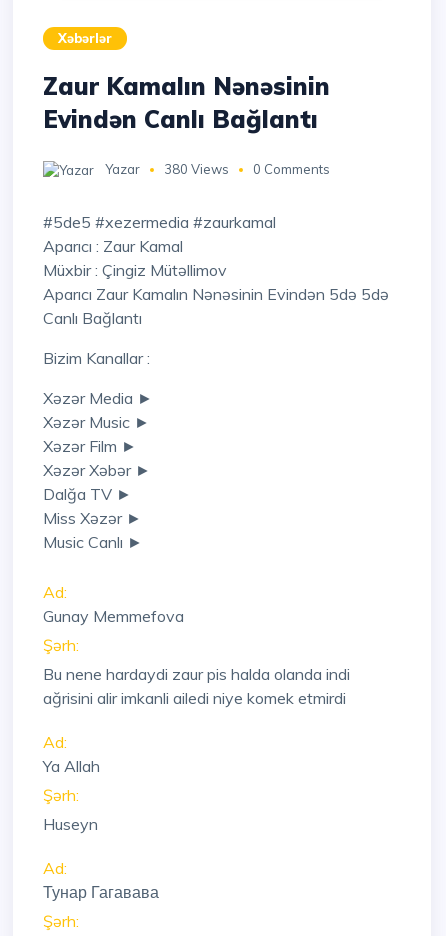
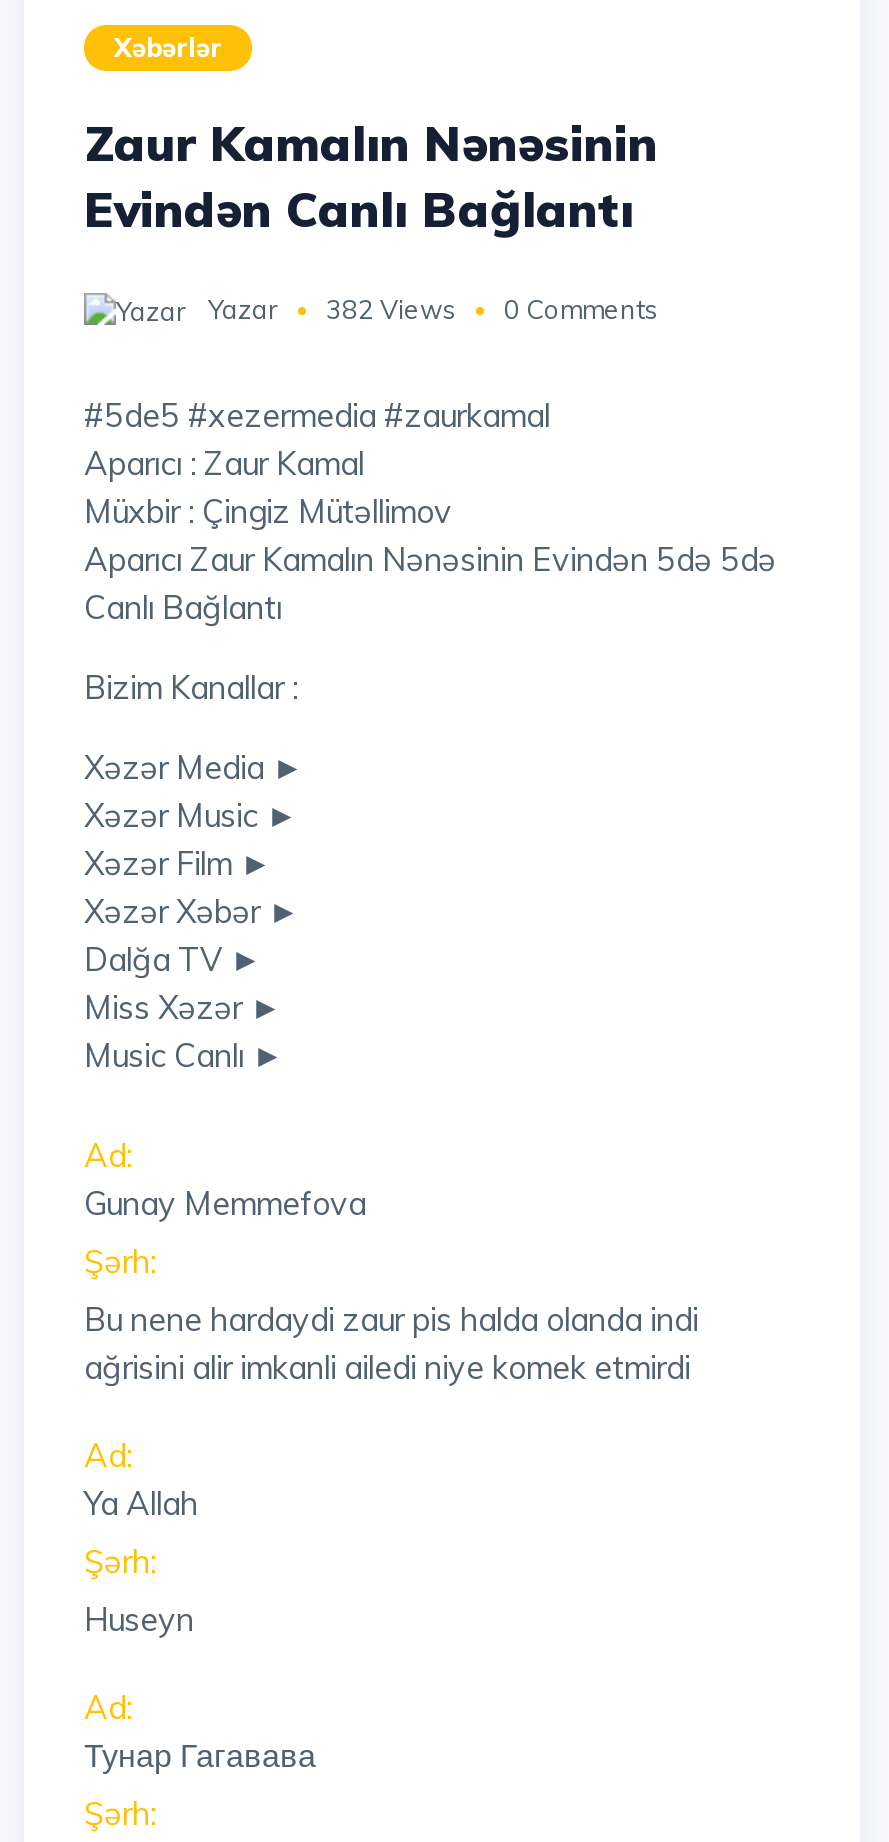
- Yazar 380 Views 0 Comments
+ Yazar 382 Views 0 Comments
